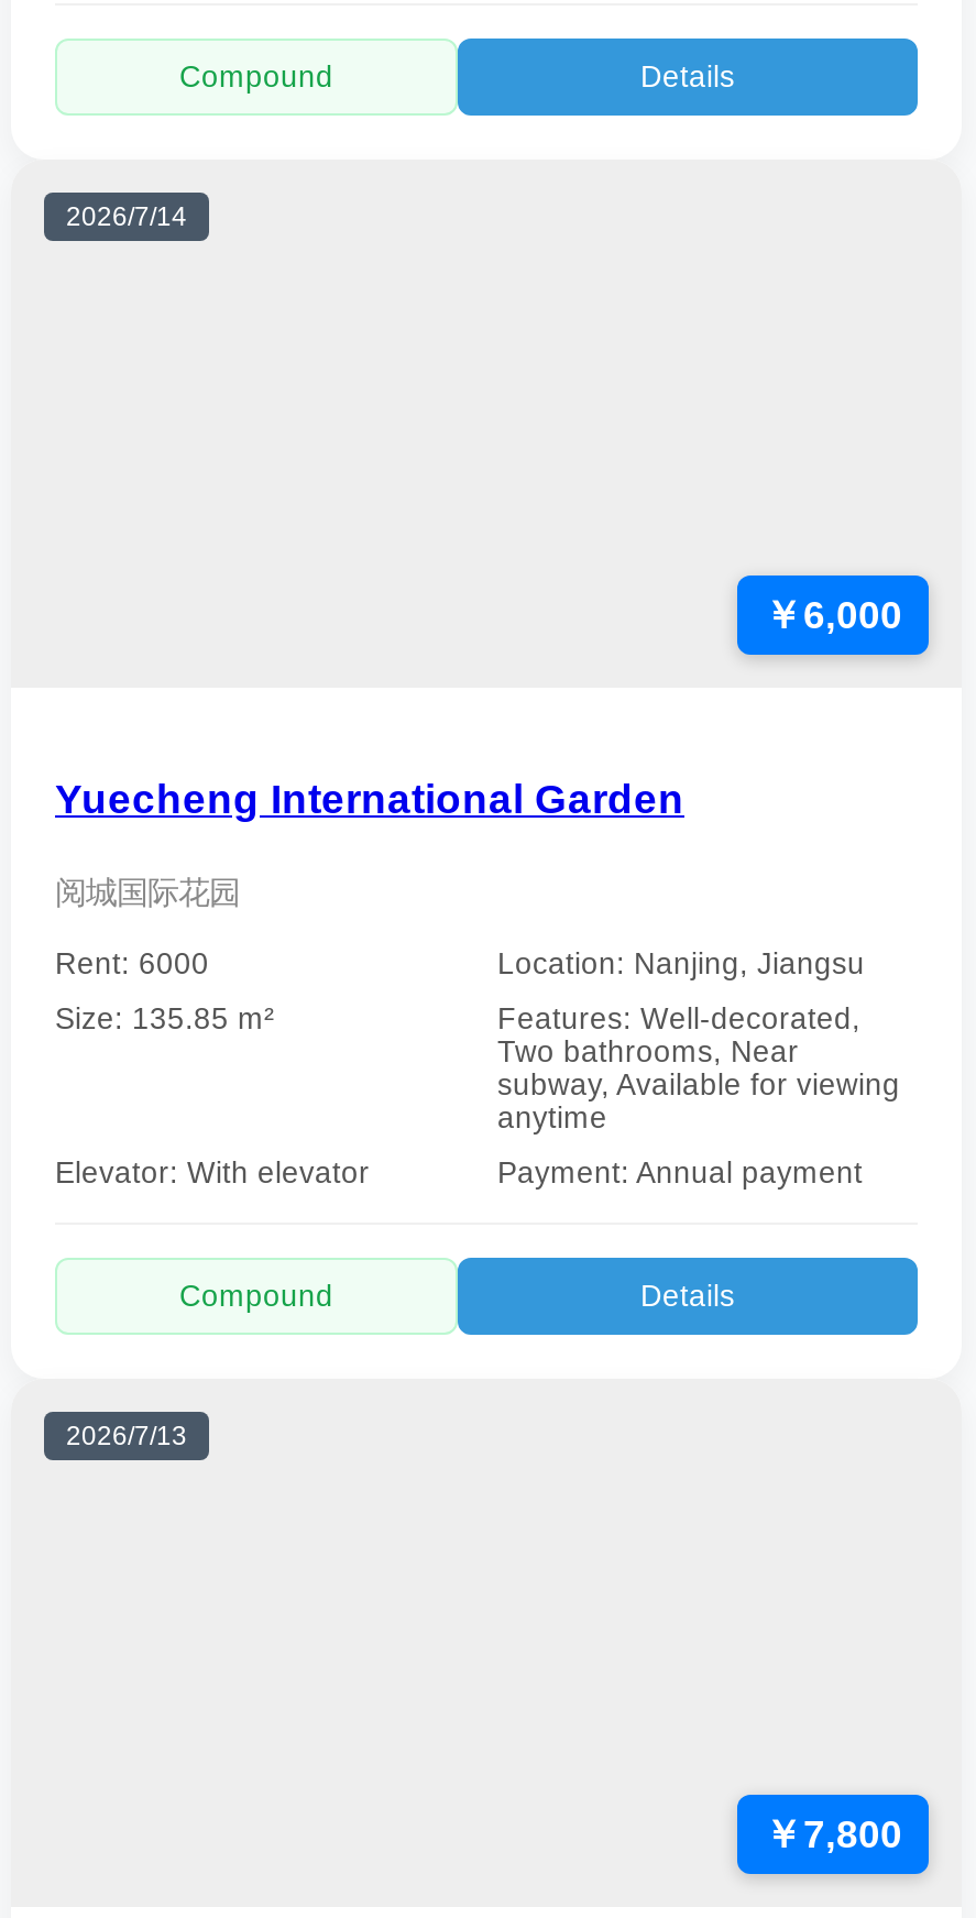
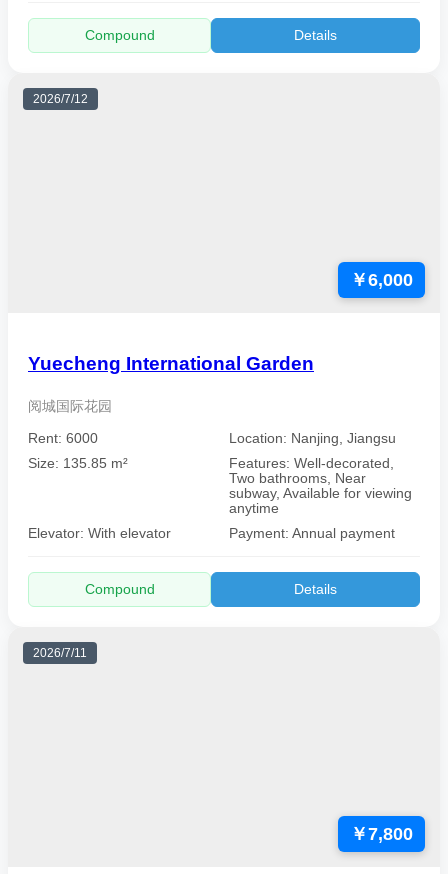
- 2026/7/14
+ 2026/7/12

- 2026/7/13
+ 2026/7/11
